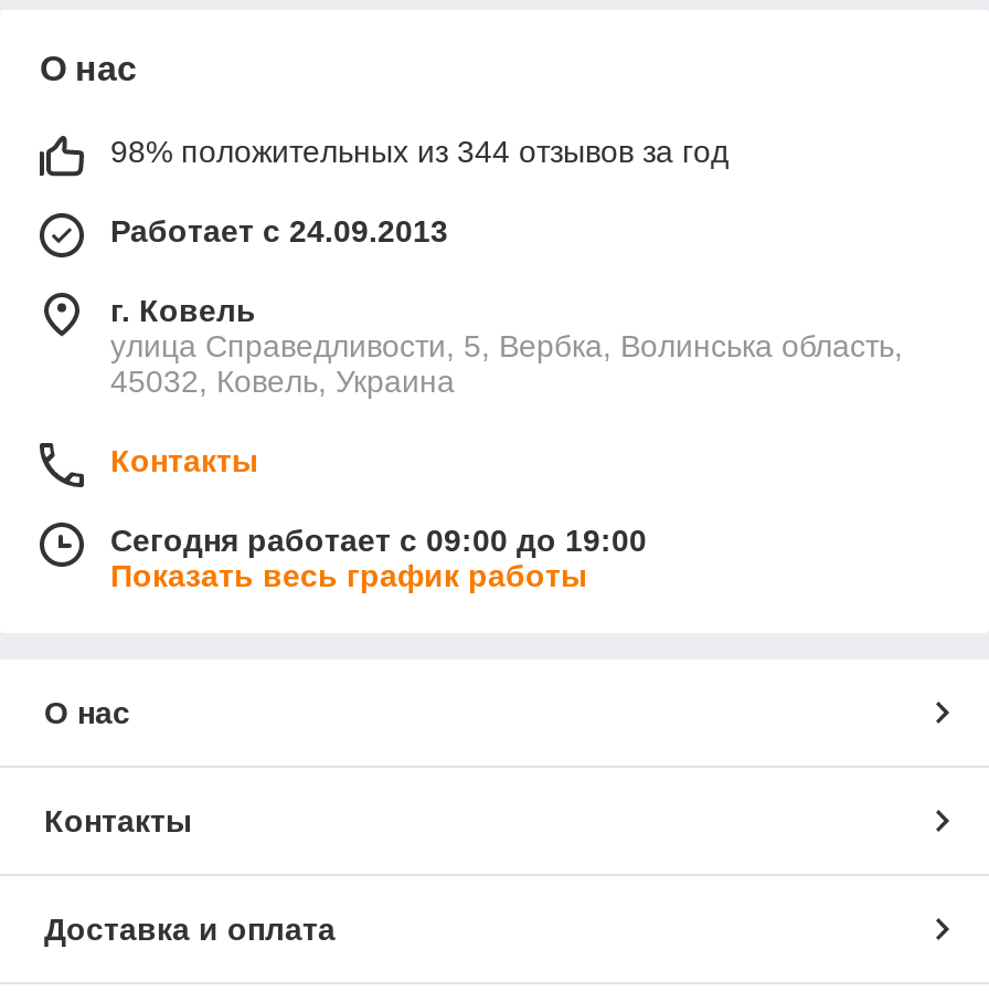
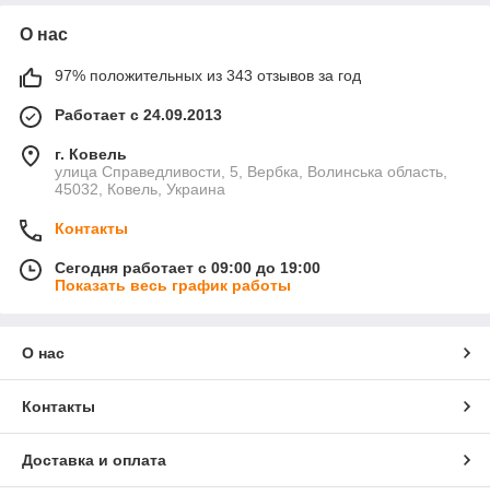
- 98% положительных из 344 отзывов за год
+ 97% положительных из 343 отзывов за год
